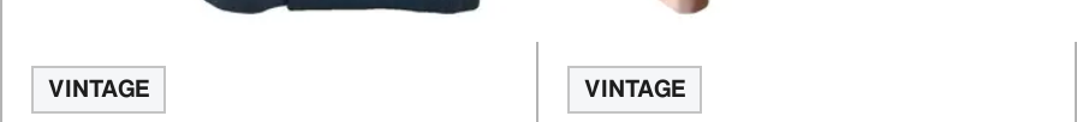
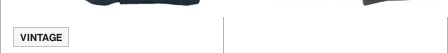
- VINTAGE
